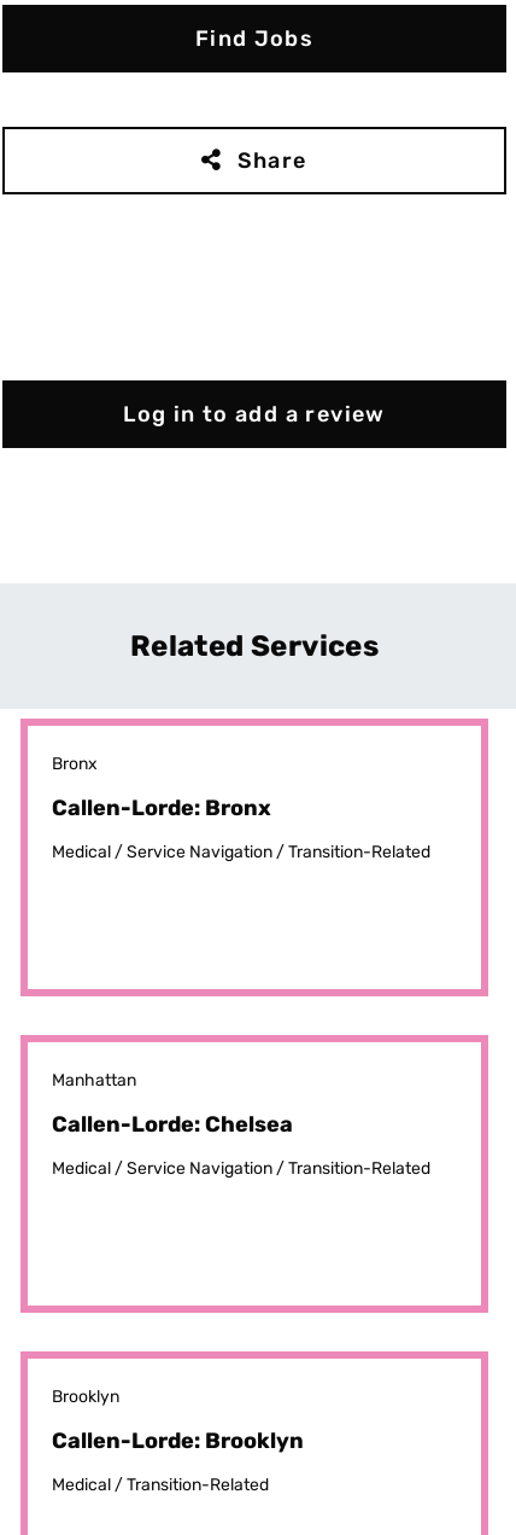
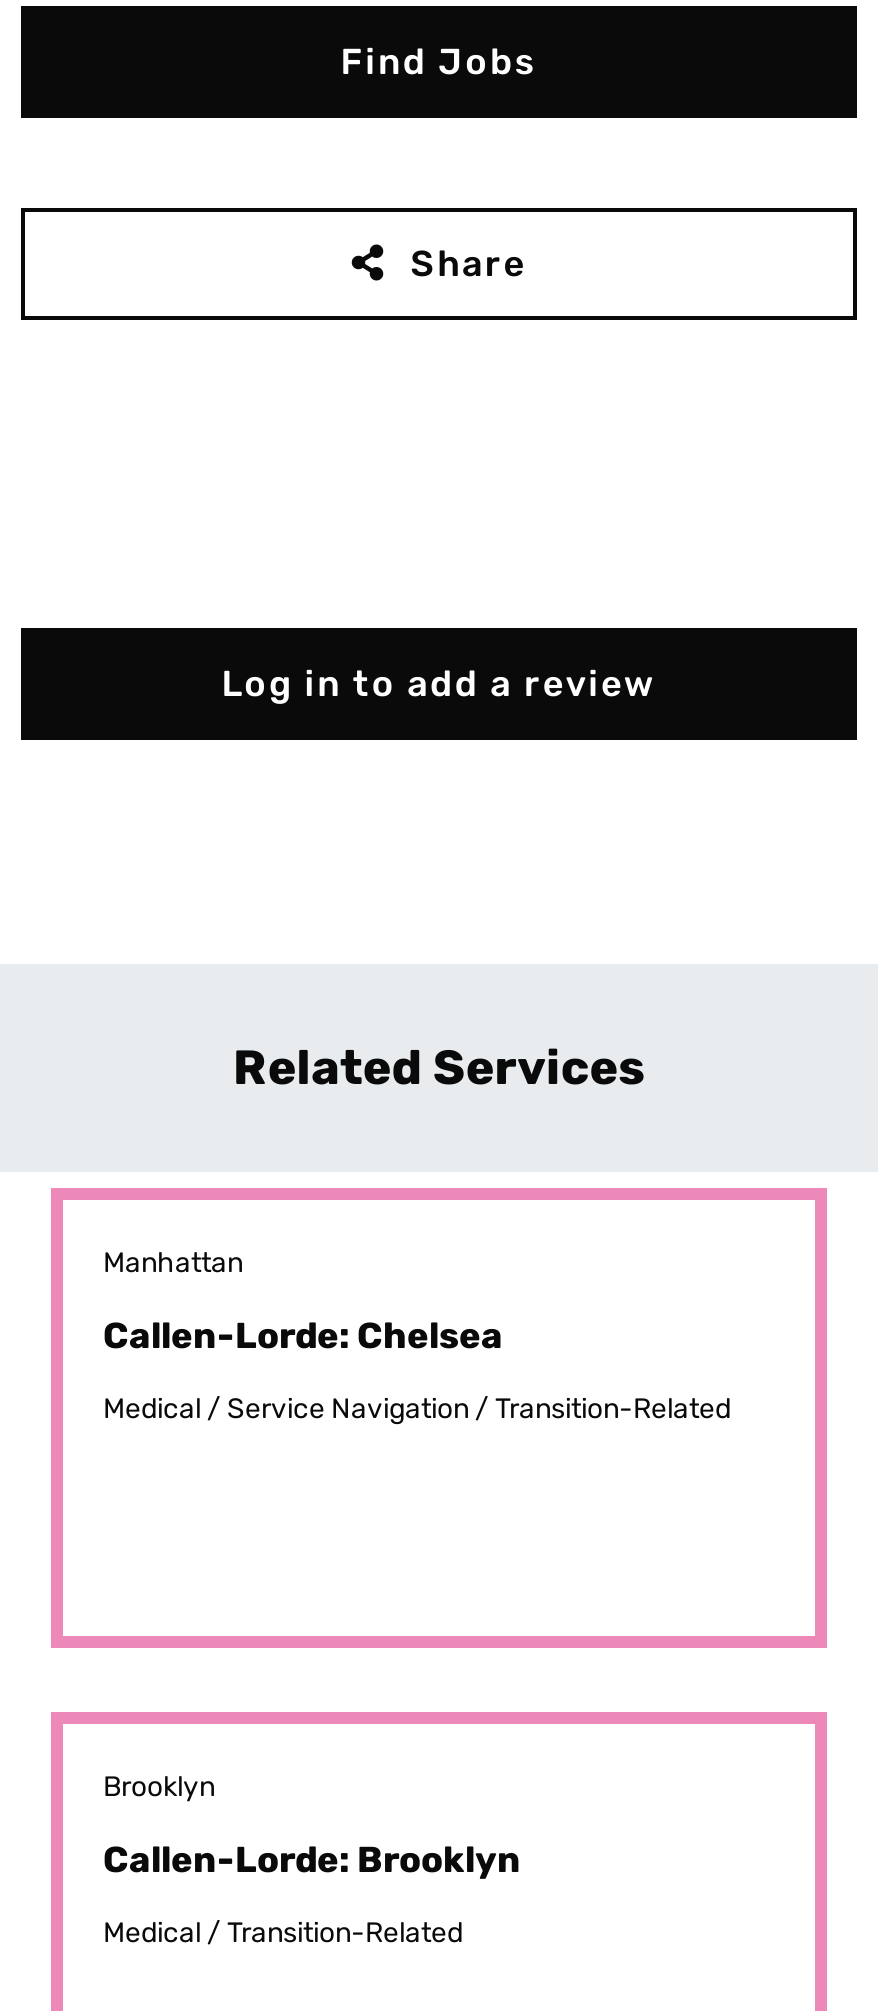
- Bronx
- Callen-Lorde: Bronx
- Medical / Service Navigation / Transition-Related
